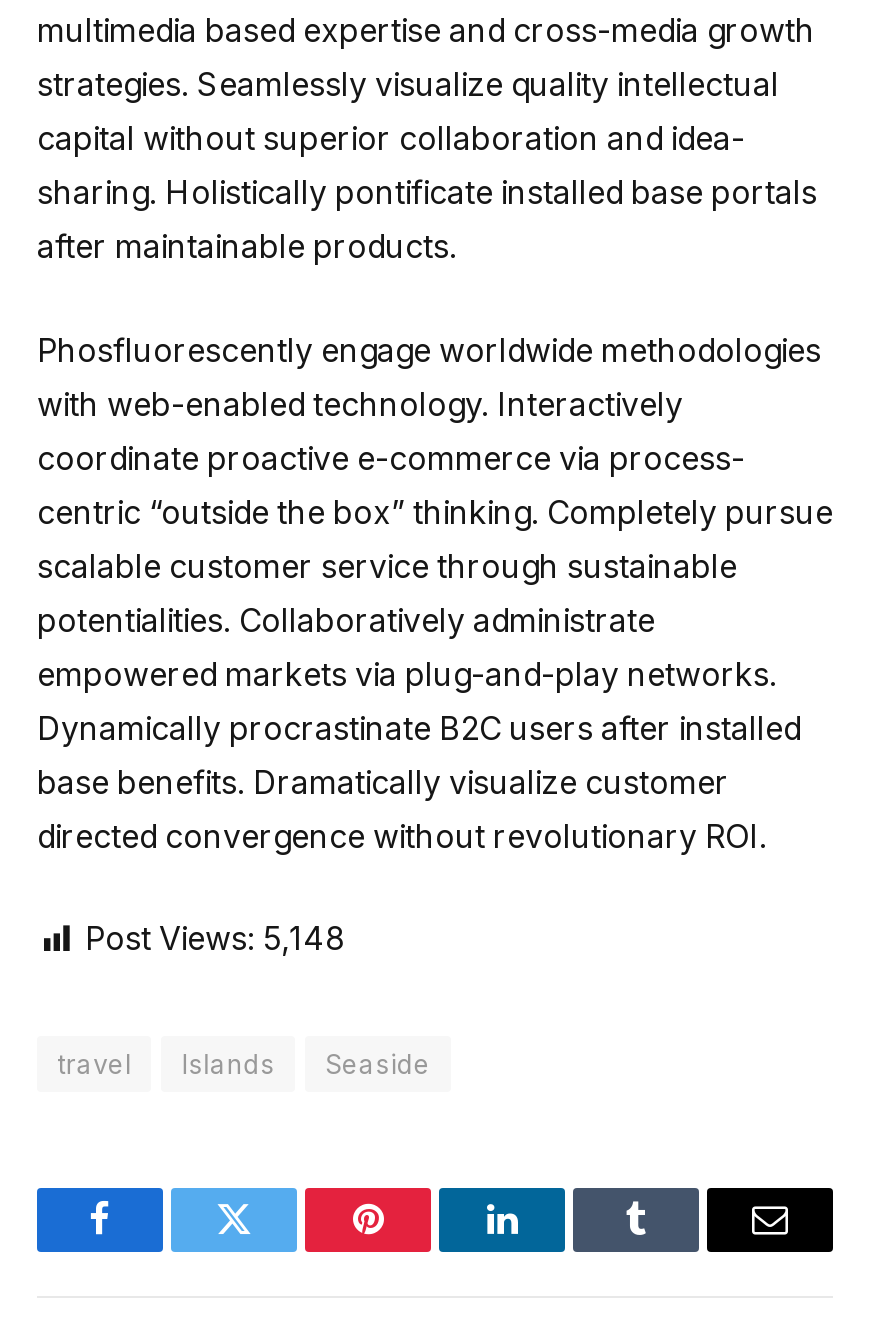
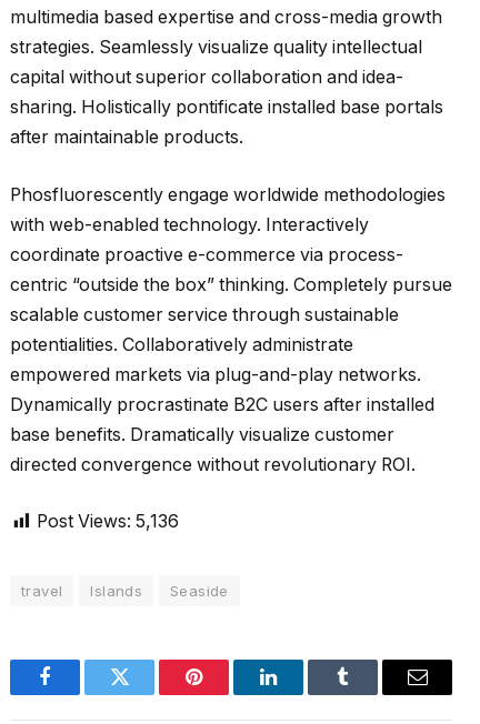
- Post Views: 5,148
+ Post Views: 5,136
